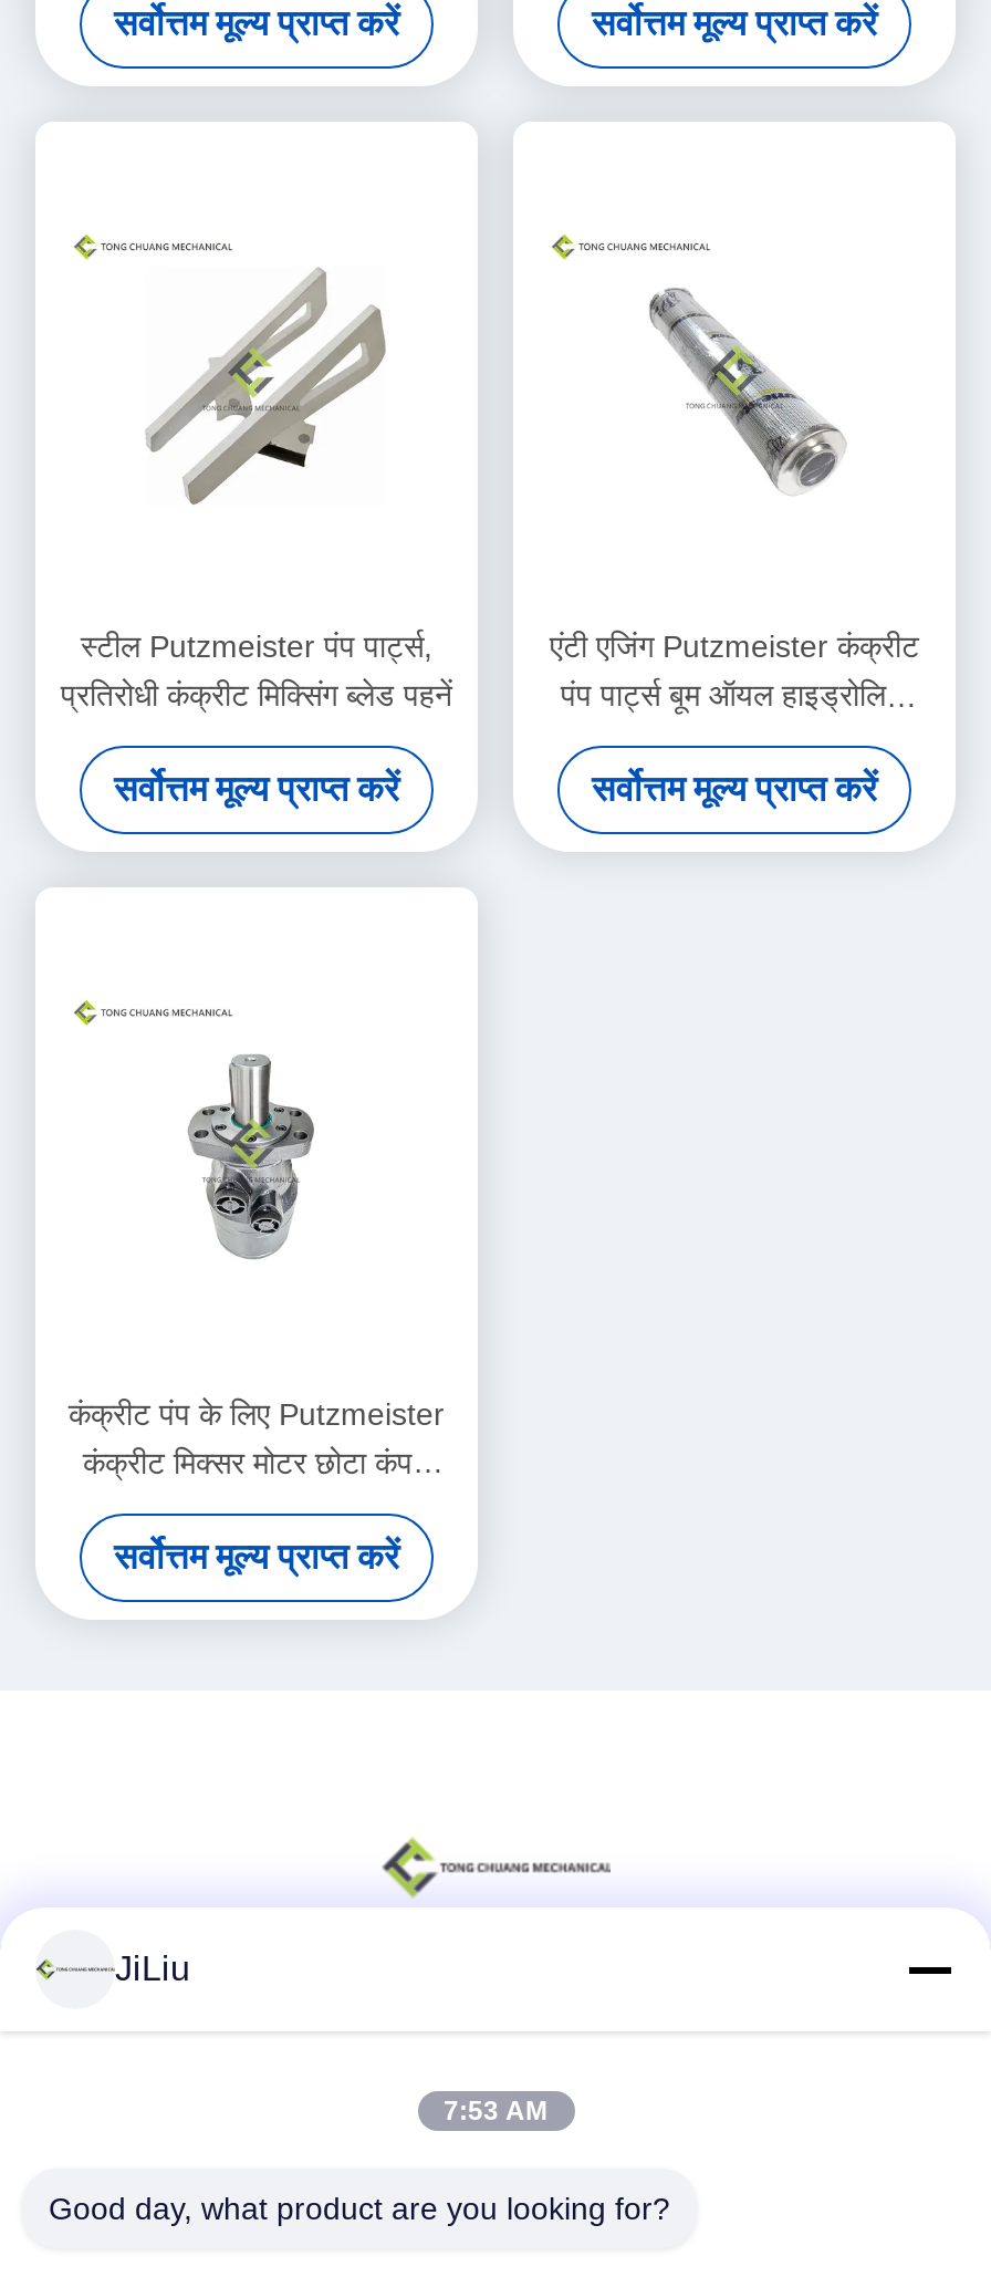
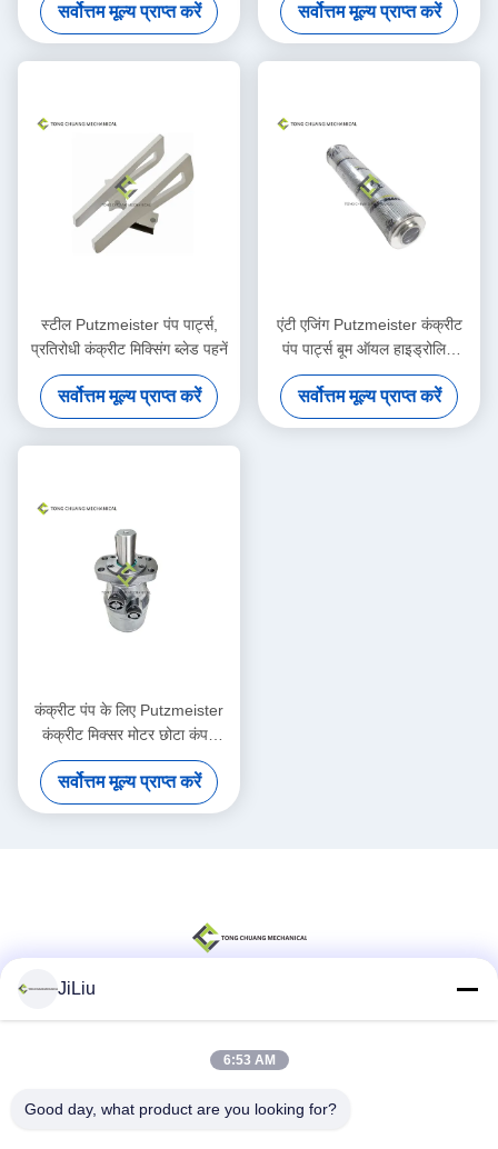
- 7:53 AM
+ 6:53 AM
